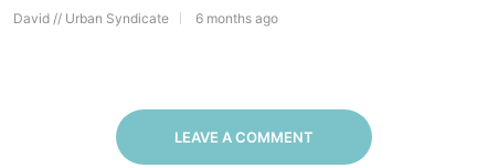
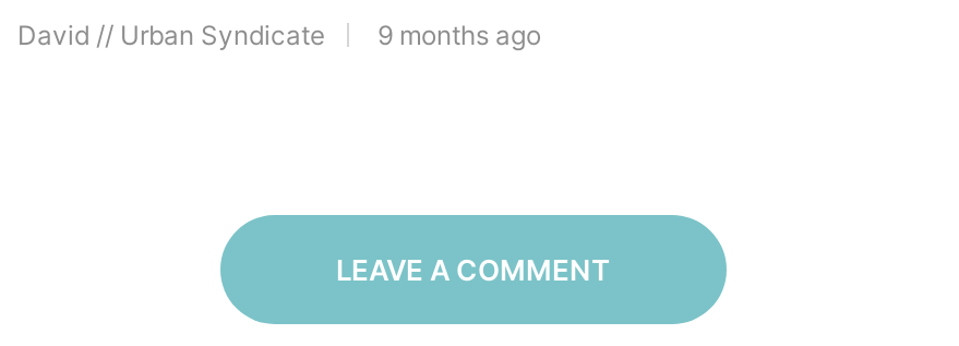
- David // Urban Syndicate 6 months ago
+ David // Urban Syndicate 9 months ago
